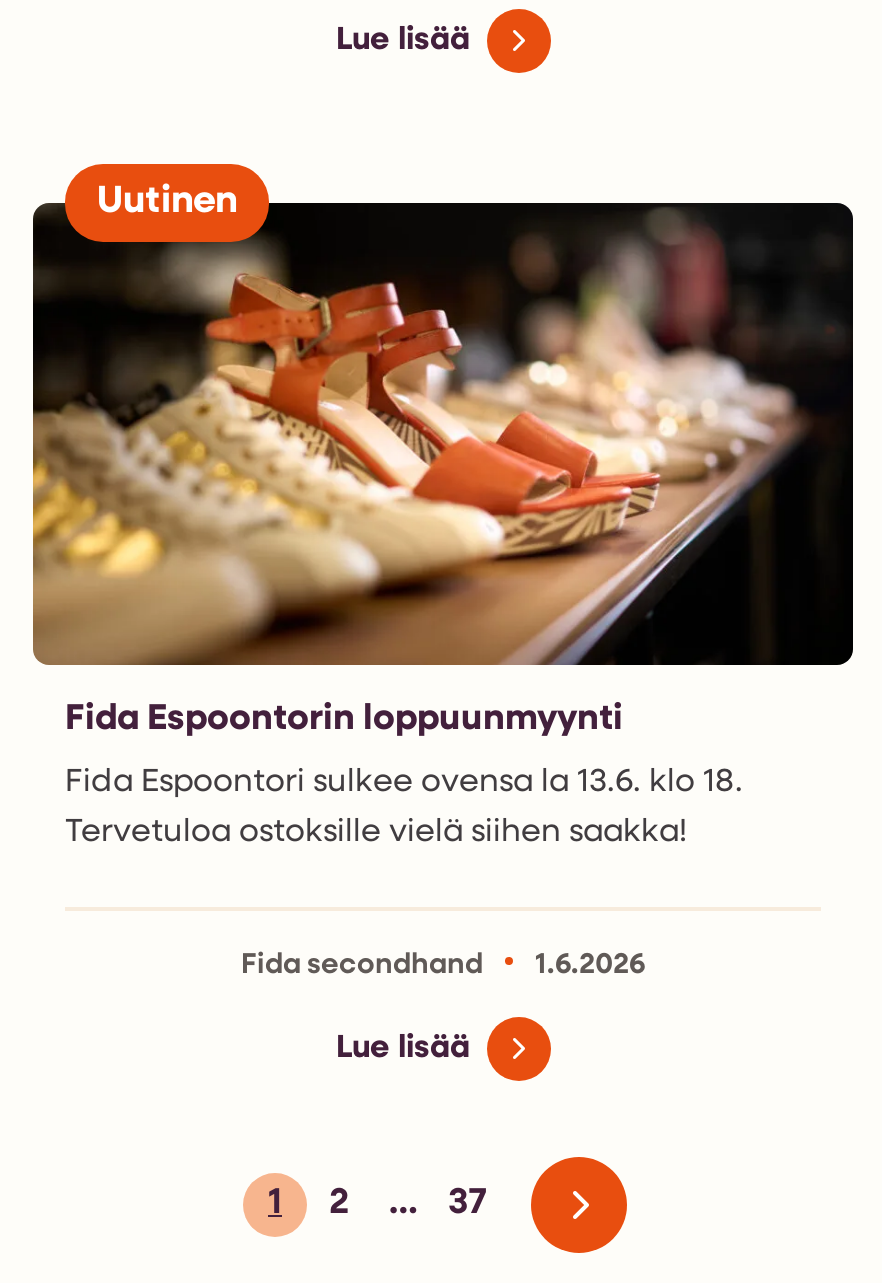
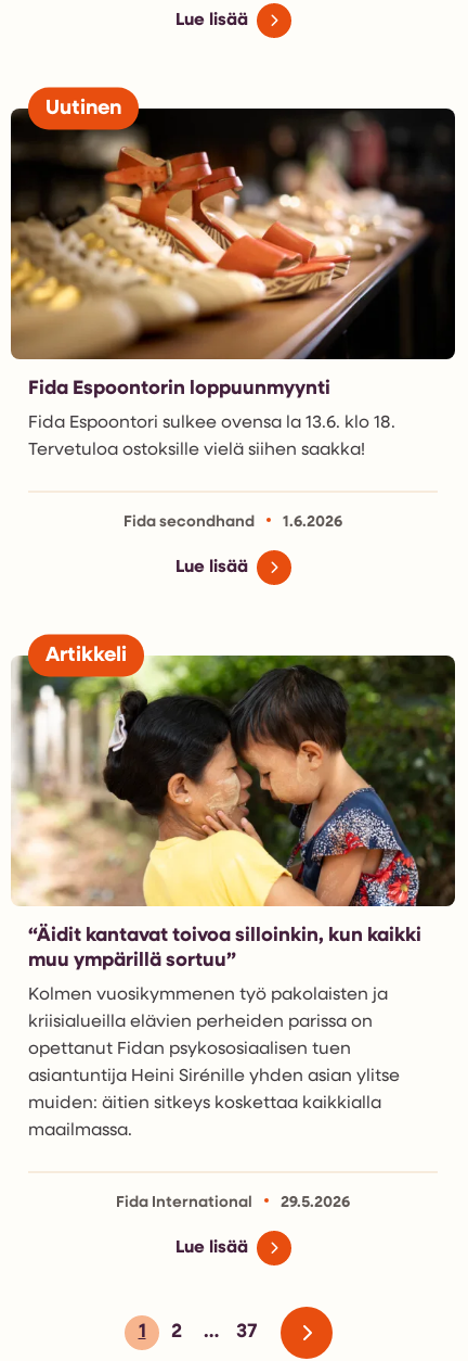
+ [image]
+ Artikkeli

+ “Äidit kantavat toivoa silloinkin, kun kaikki
+ muu ympärillä sortuu”
+ Kolmen vuosikymmenen työ pakolaisten ja
+ kriisialueilla elävien perheiden parissa on
+ opettanut Fidan psykososiaalisen tuen
+ asiantuntija Heini Sirénille yhden asian ylitse
+ muiden: äitien sitkeys koskettaa kaikkialla
+ maailmassa.

+ Fida International
+ 29.5.2026
+ Lue lisää
